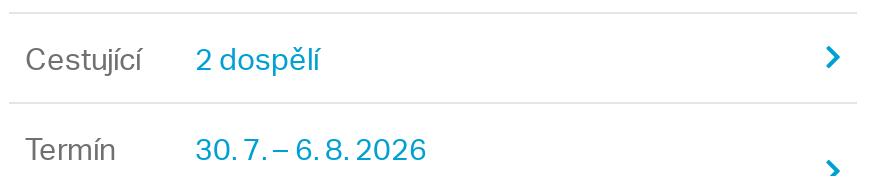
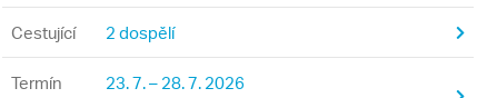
- Termín 30. 7. – 6. 8. 2026
+ Termín 23. 7. – 28. 7. 2026
